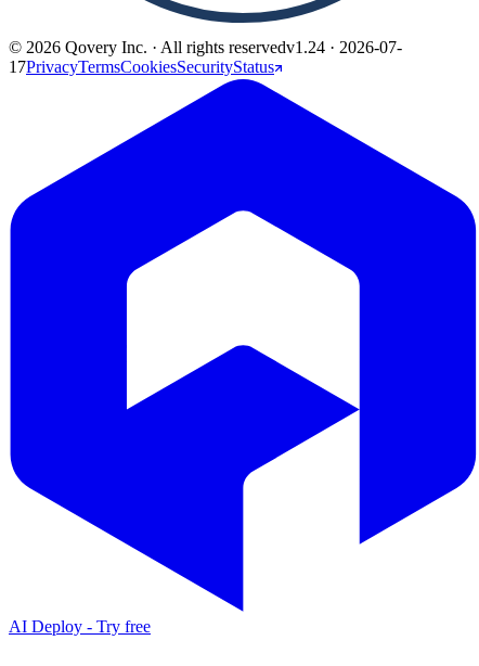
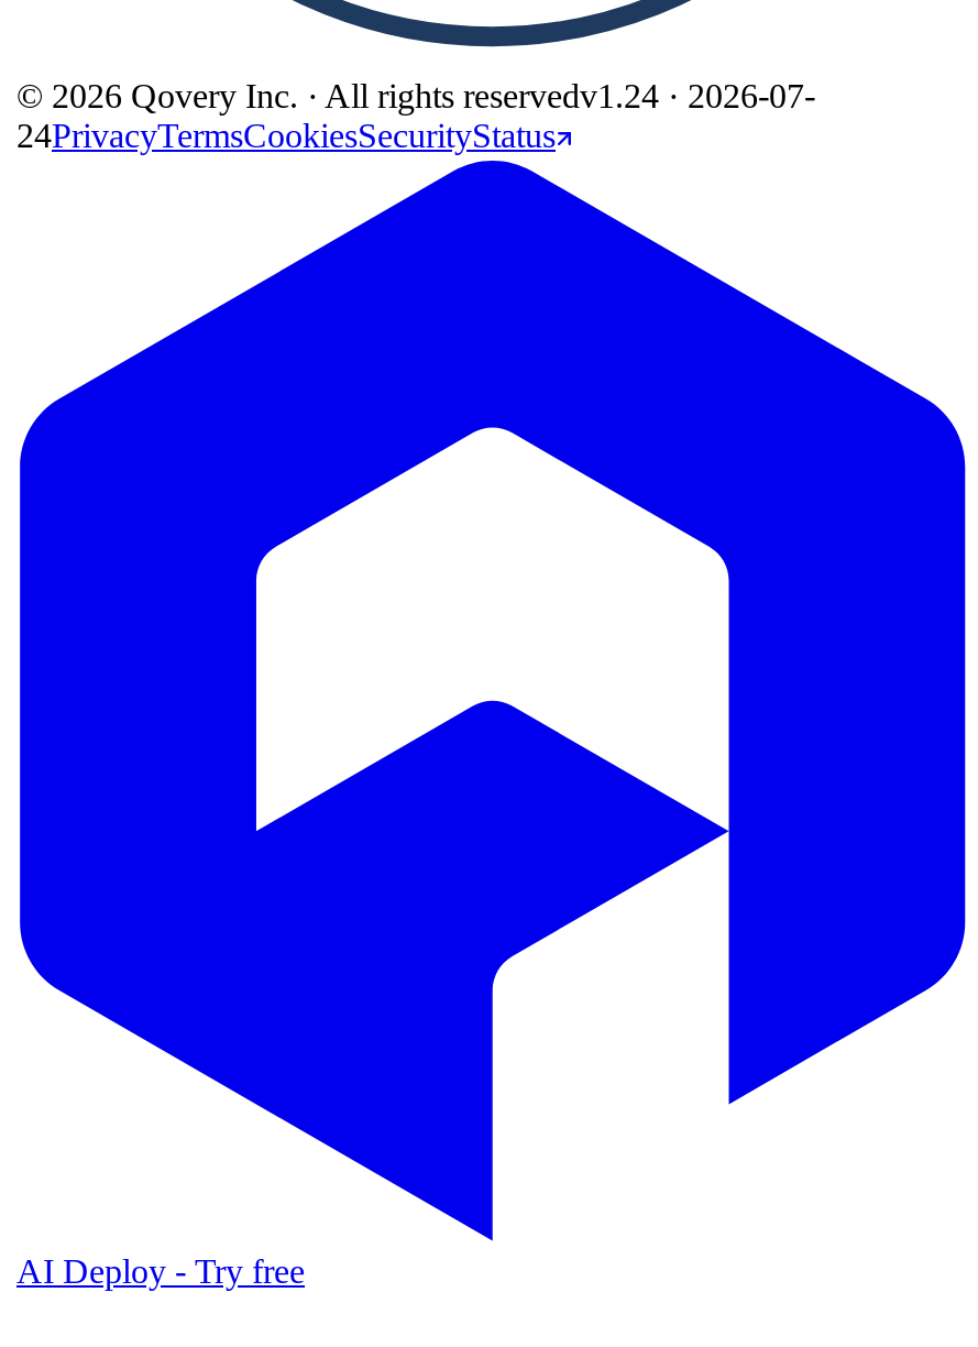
- 17PrivacyTermsCookiesSecurityStatus
+ 24PrivacyTermsCookiesSecurityStatus
